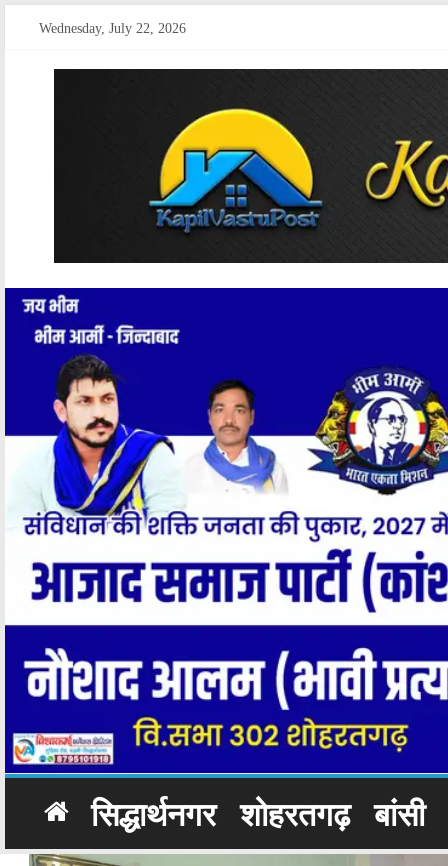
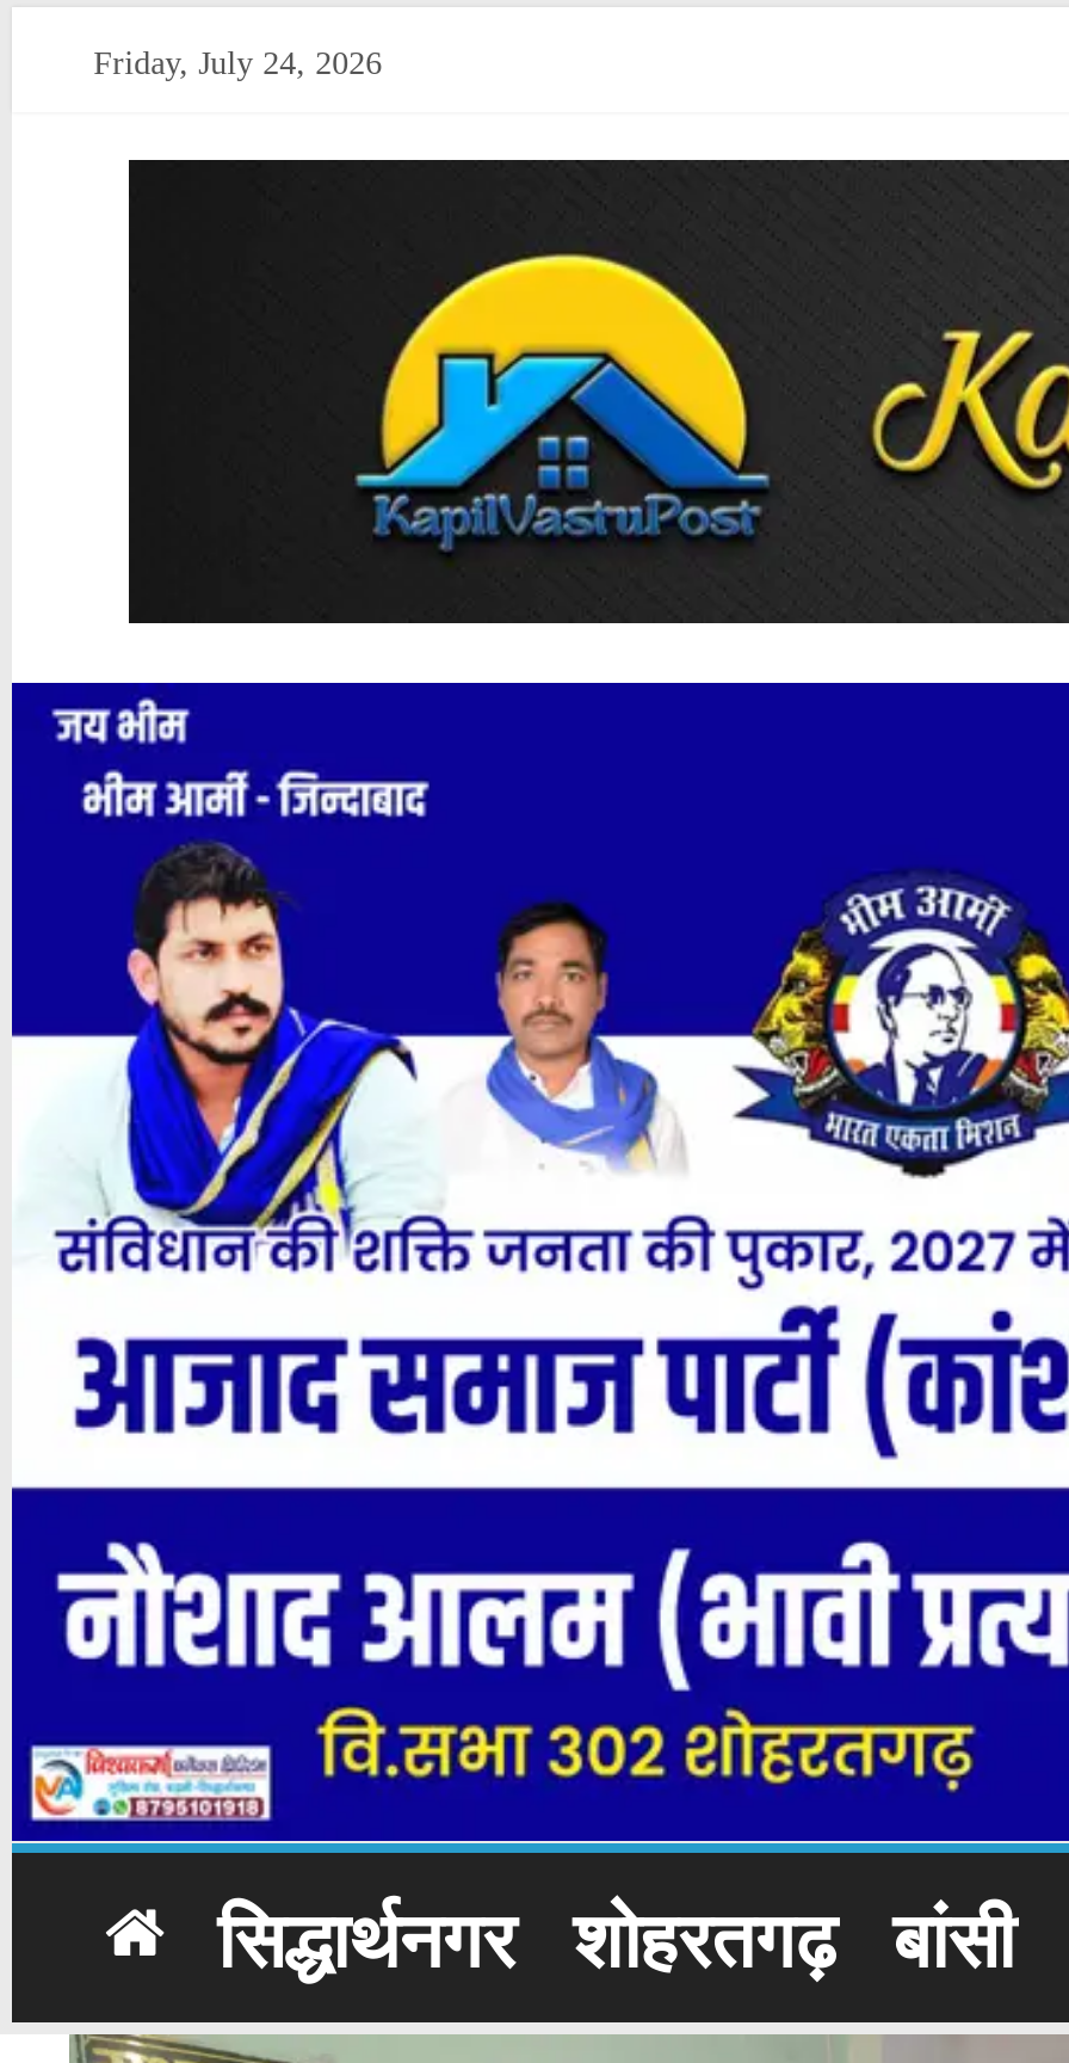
- Wednesday, July 22, 2026
+ Friday, July 24, 2026
